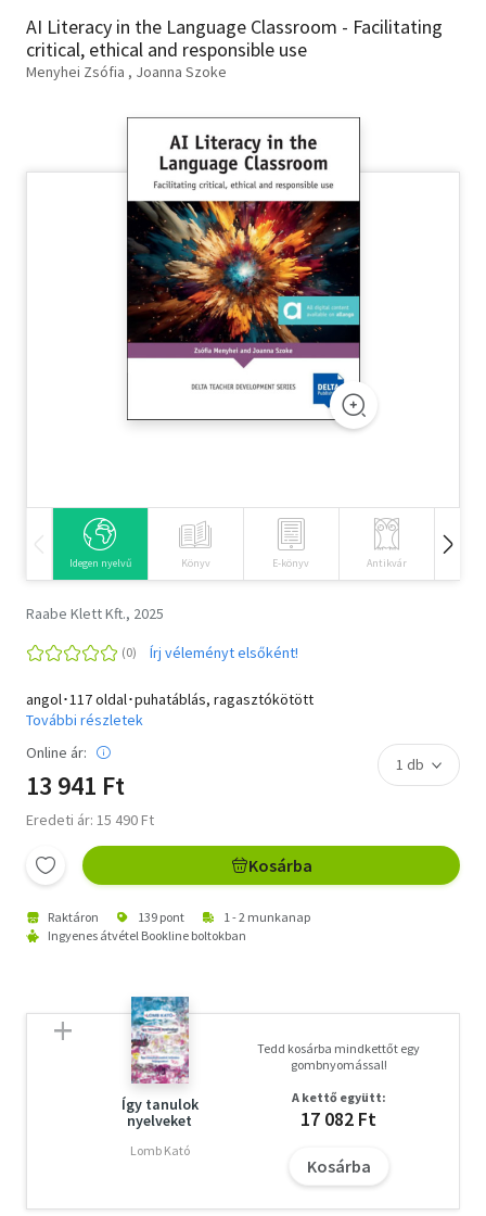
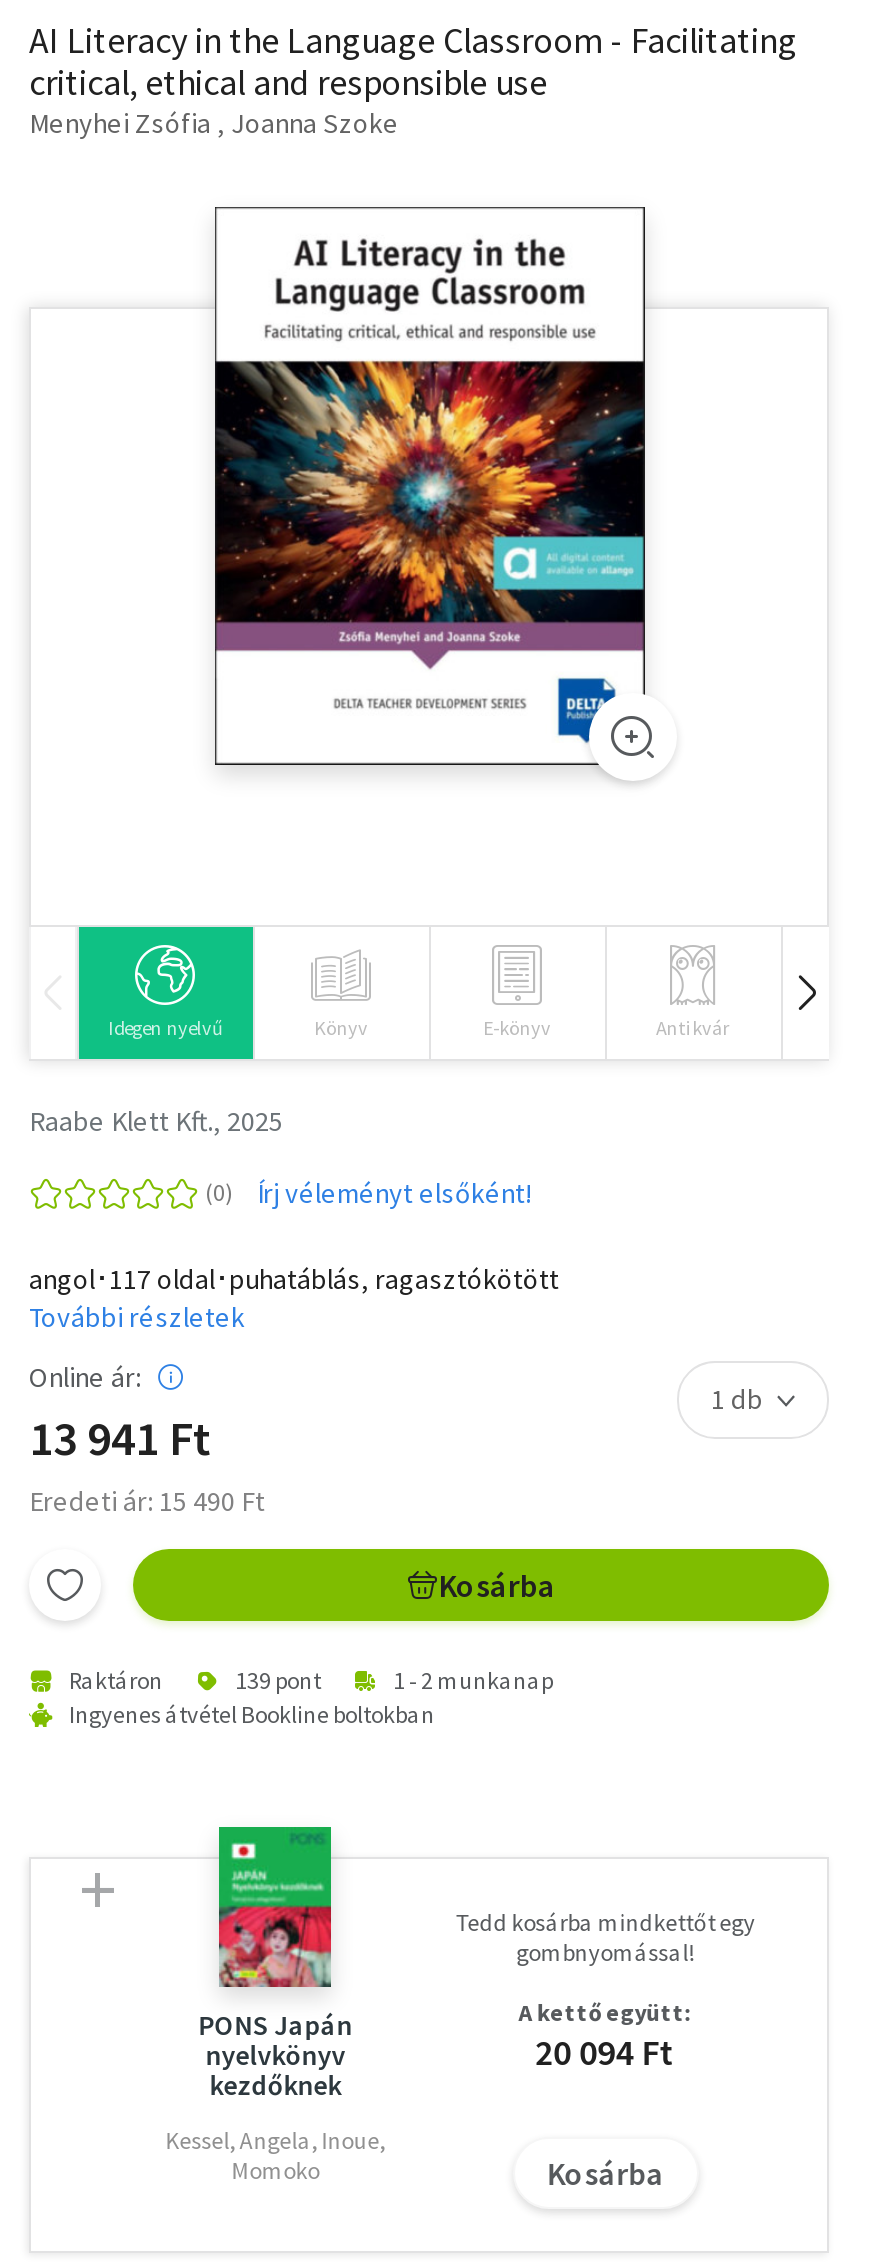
- [image]
- Így tanulok
- nyelveket
+ [image]
+ PONS Japán
+ nyelvkönyv
+ kezdőknek

- 17 082 Ft
+ 20 094 Ft

- Lomb Kató
+ Kessel, Angela, Inoue,
+ Momoko
